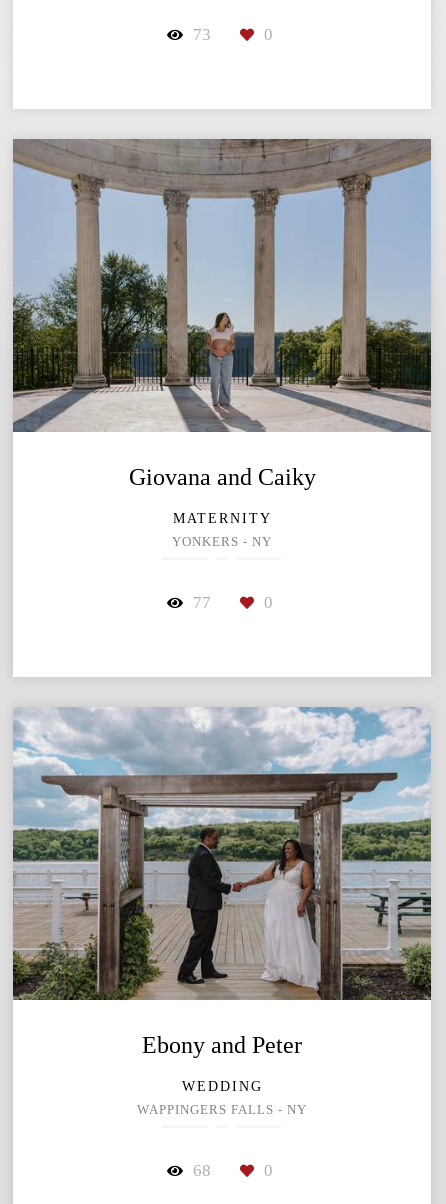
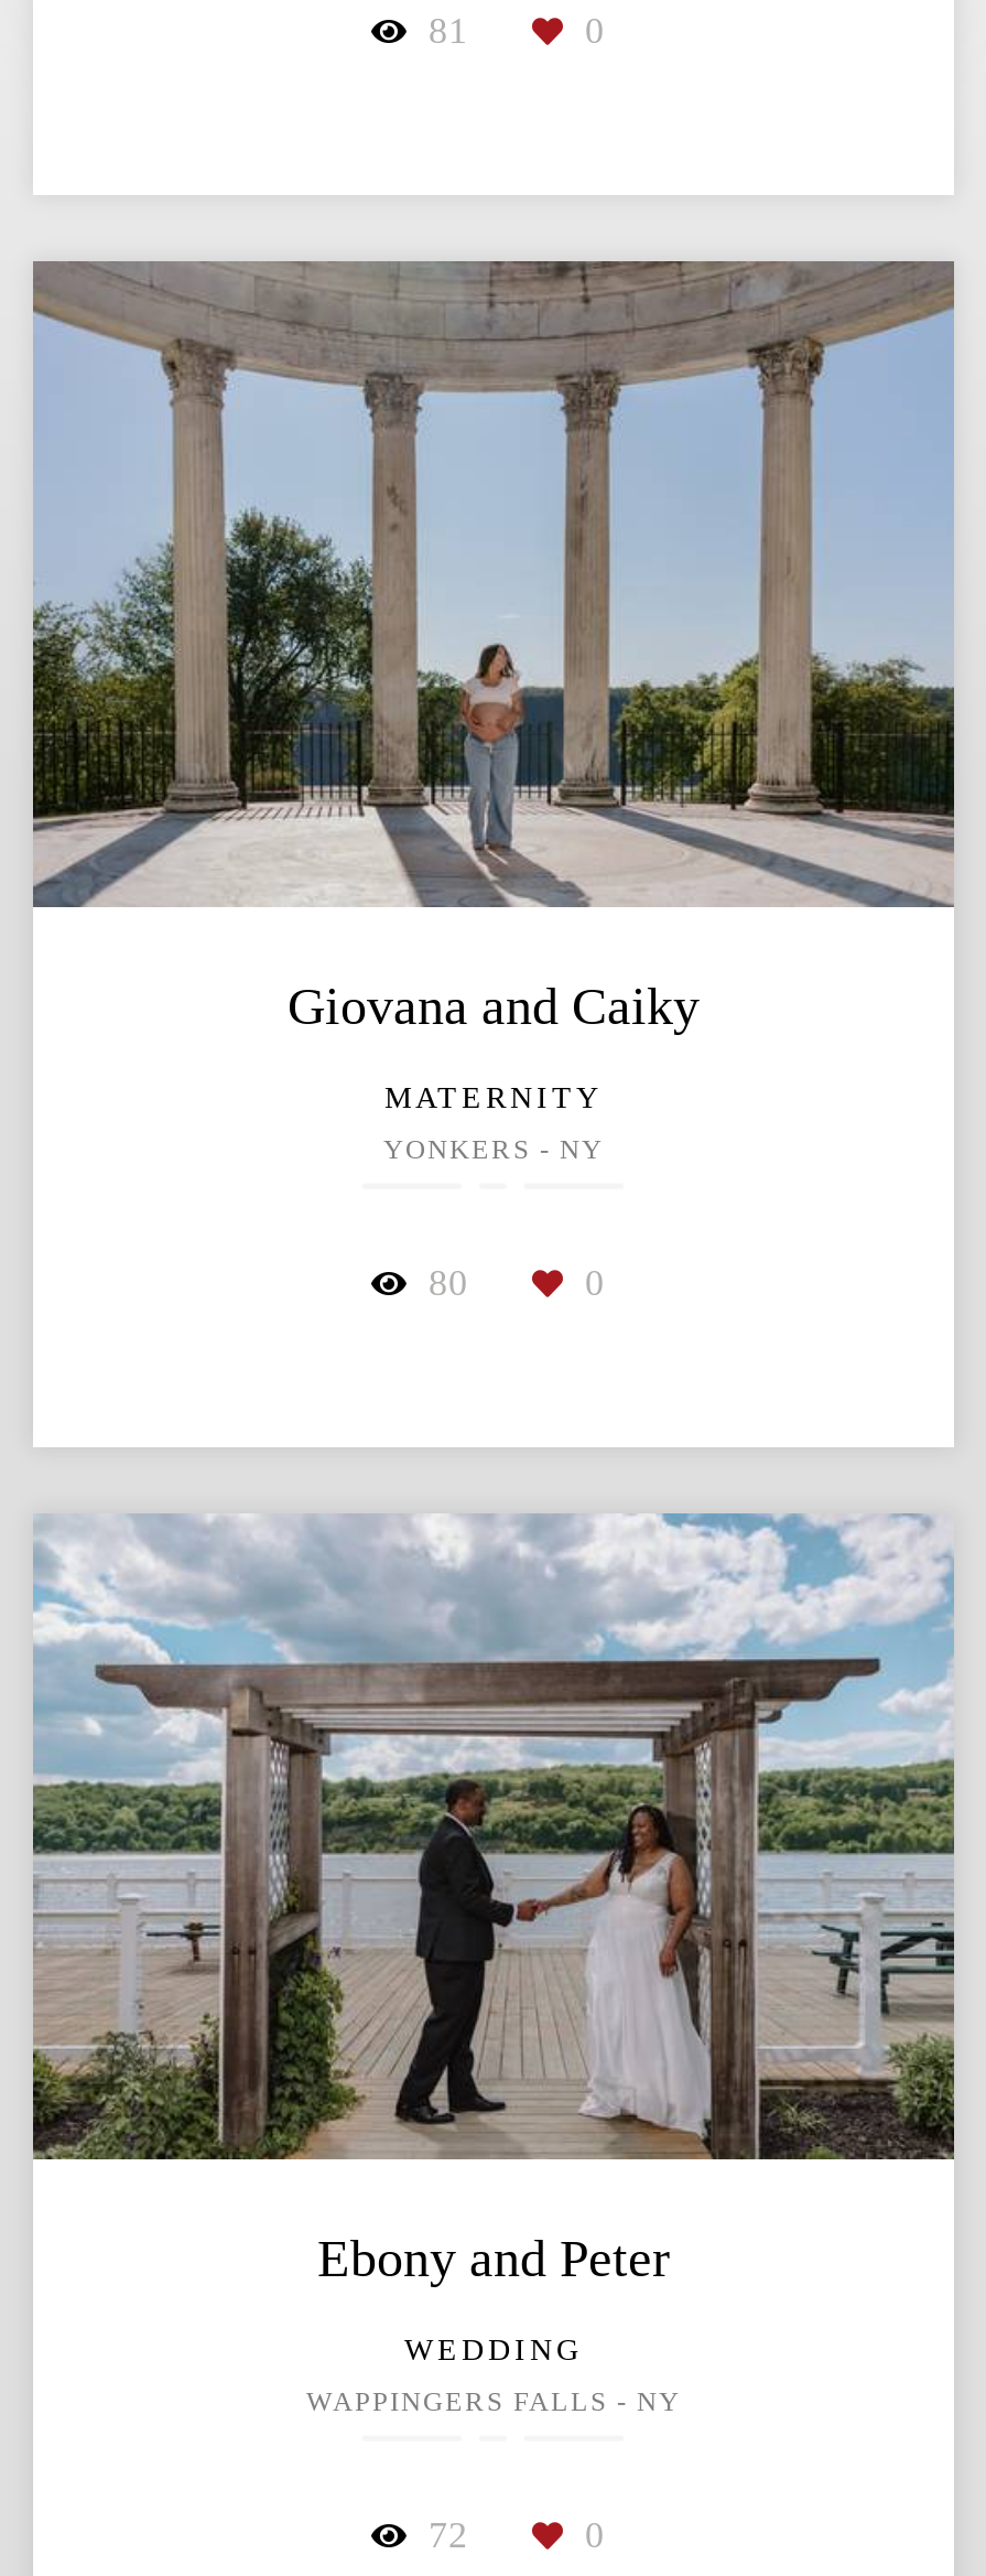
- 73
+ 81

- 77
+ 80

- 68
+ 72
